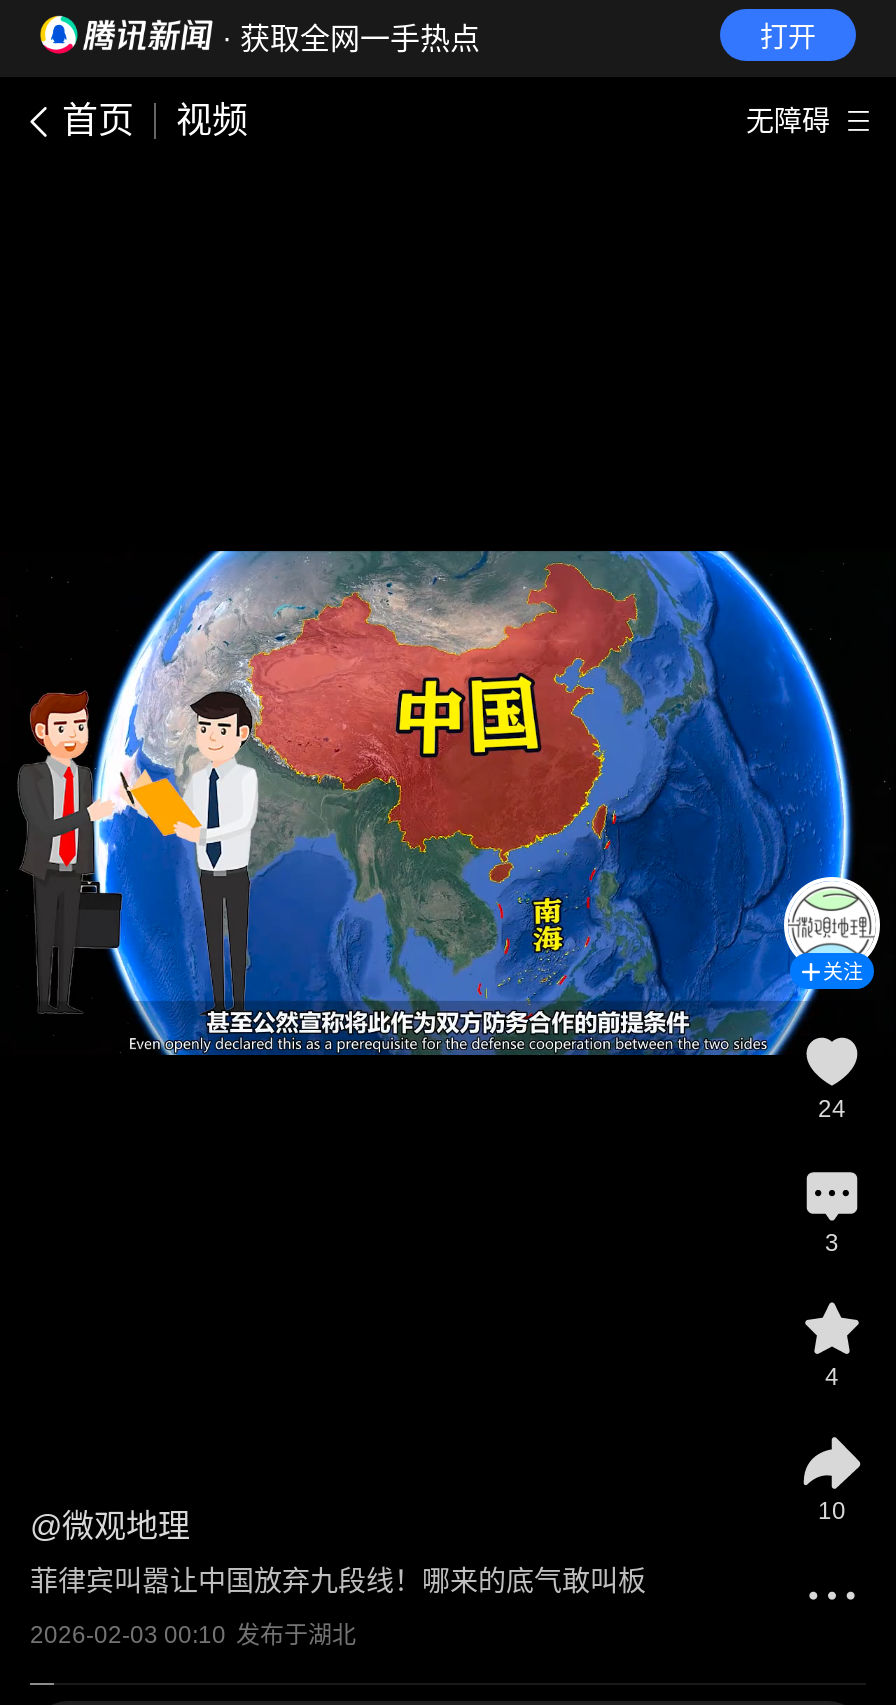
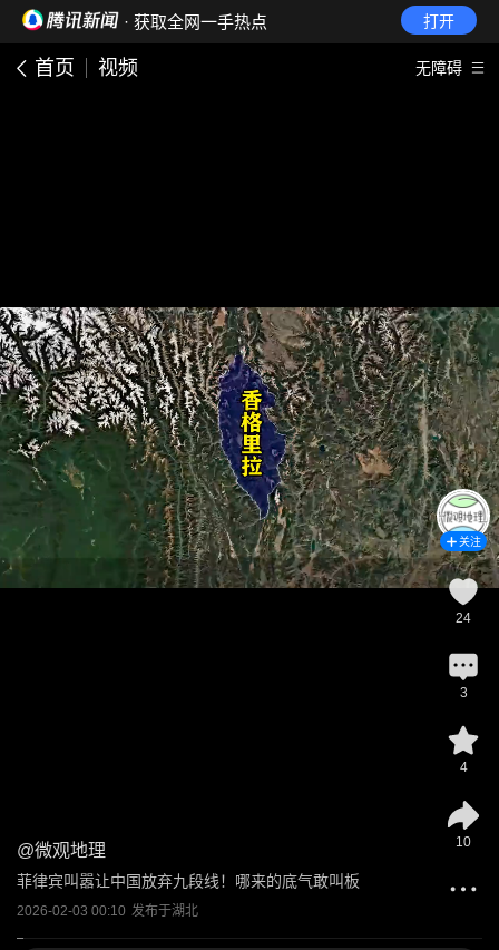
- [image]
+ [image]
